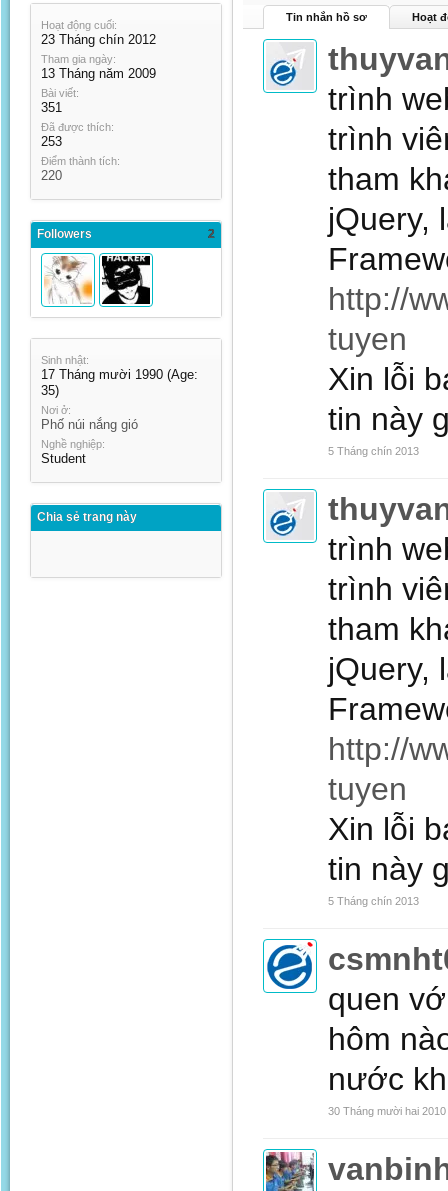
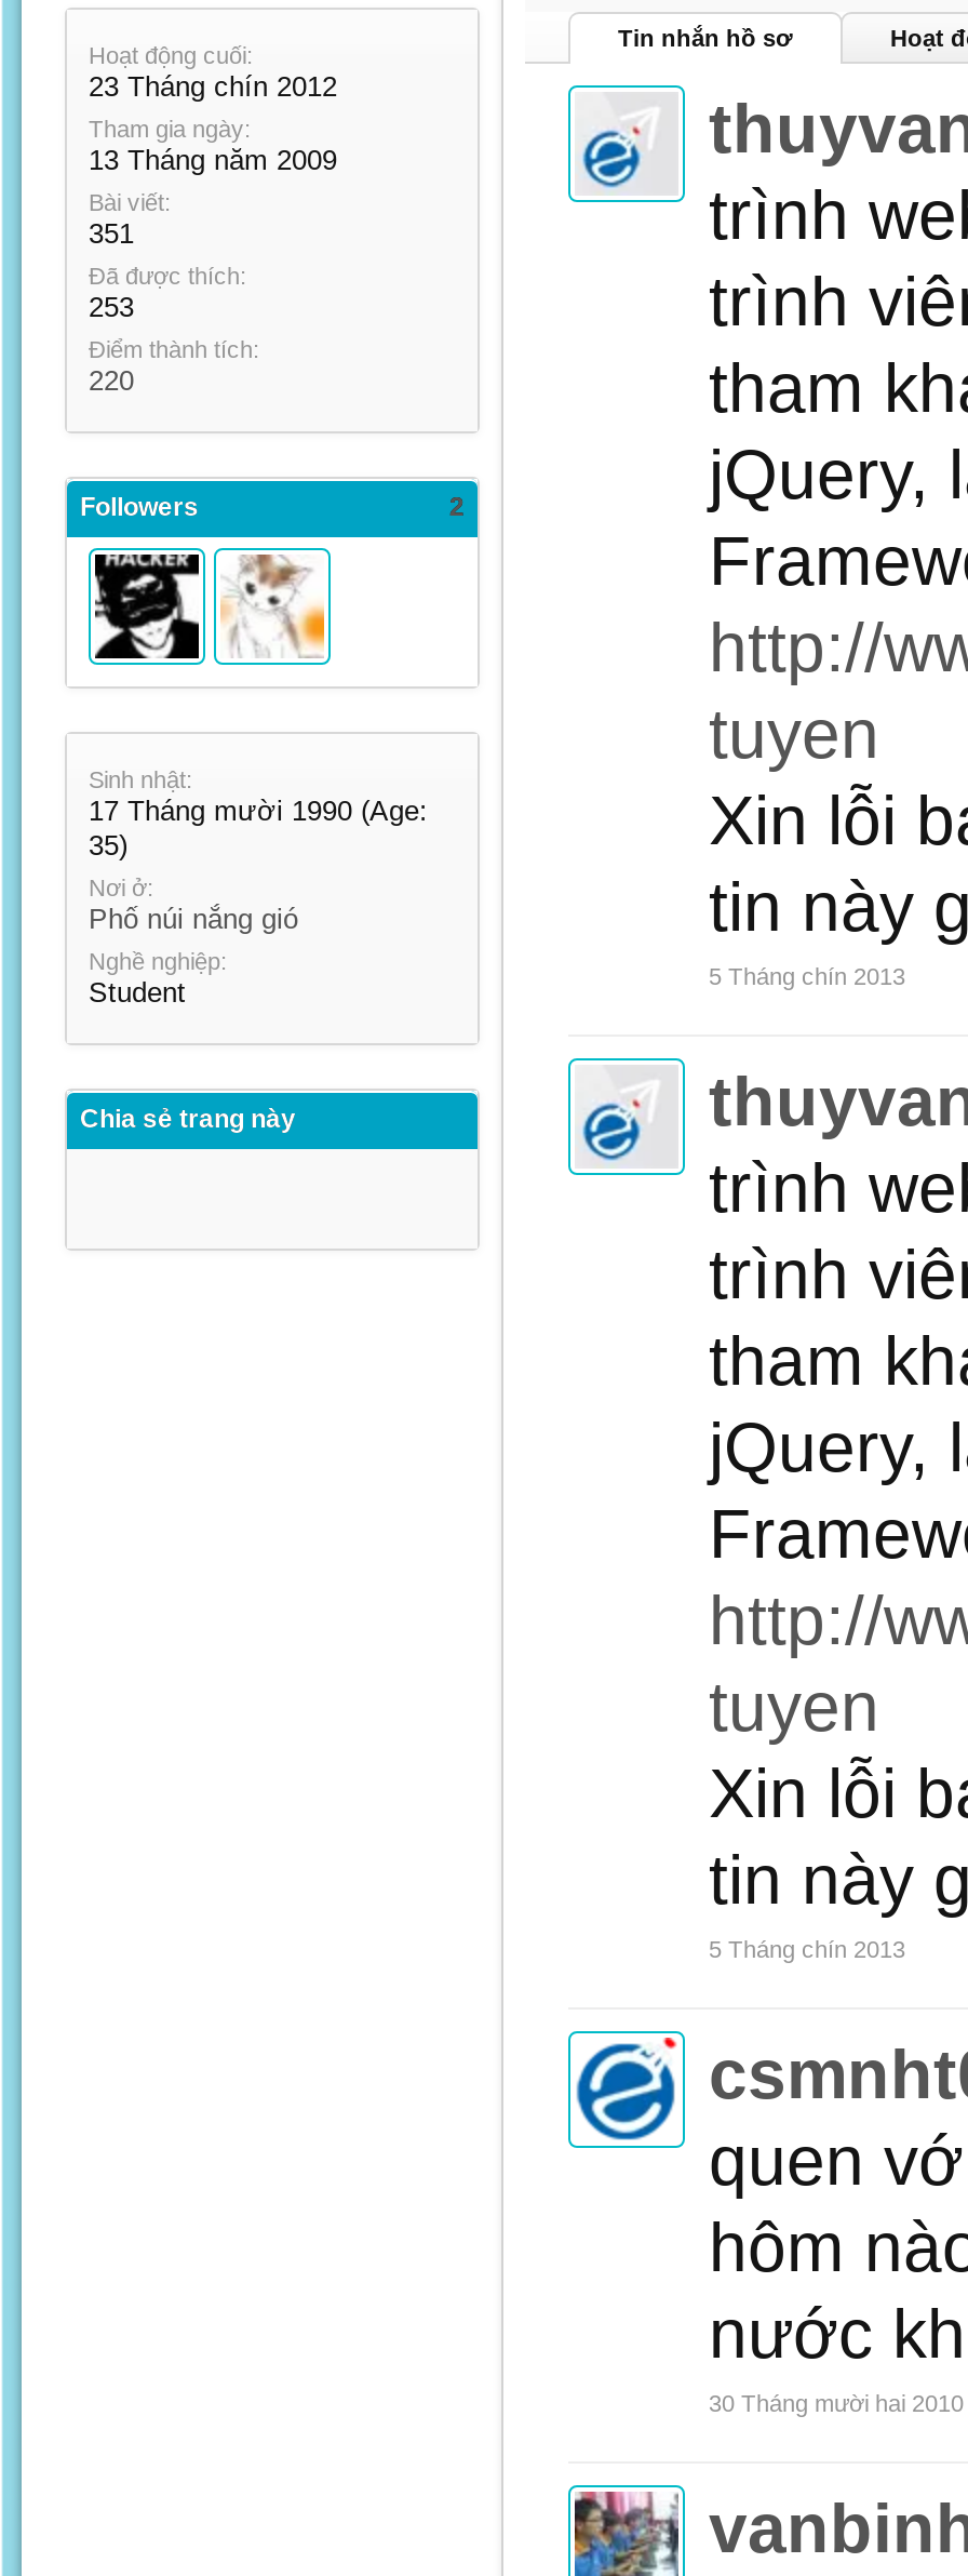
- [image]
+ [image]

- [image]
+ [image]
